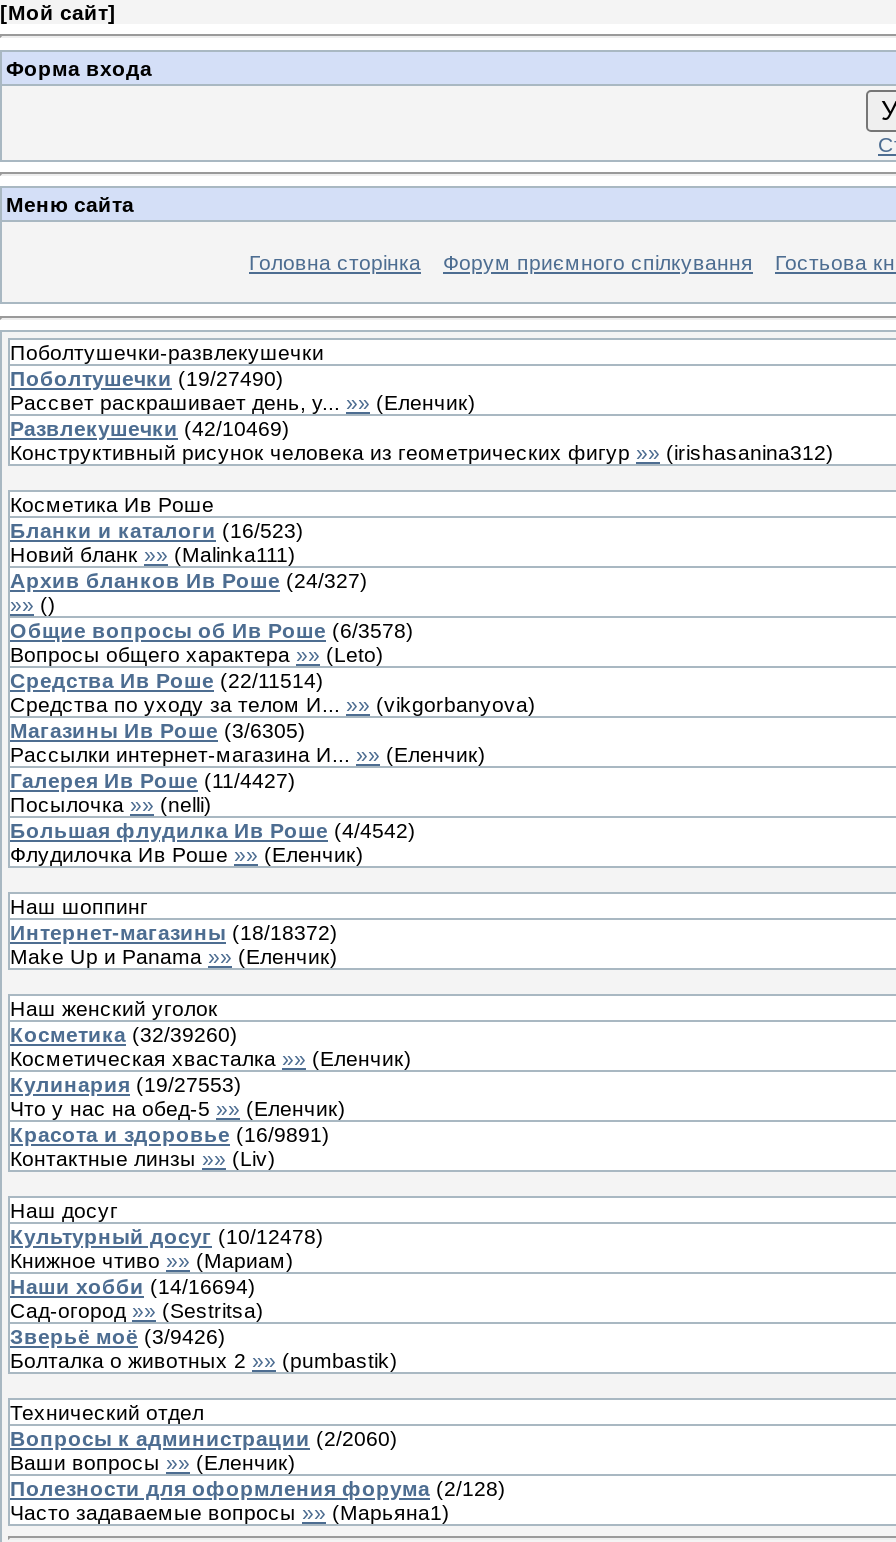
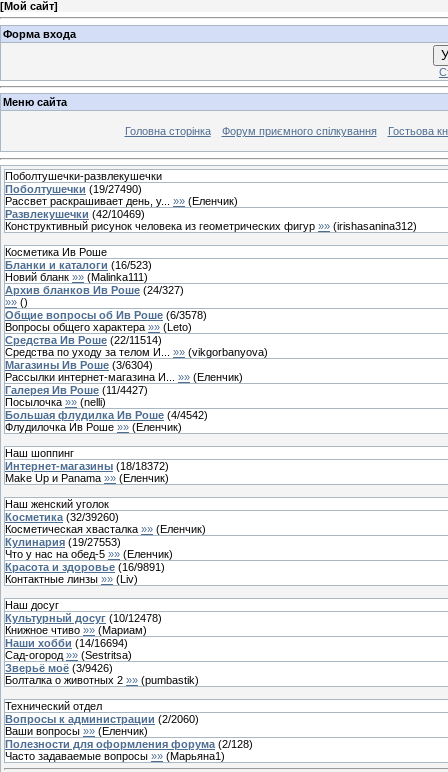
- Магазины Ив Роше (3/6305)
+ Магазины Ив Роше (3/6304)
